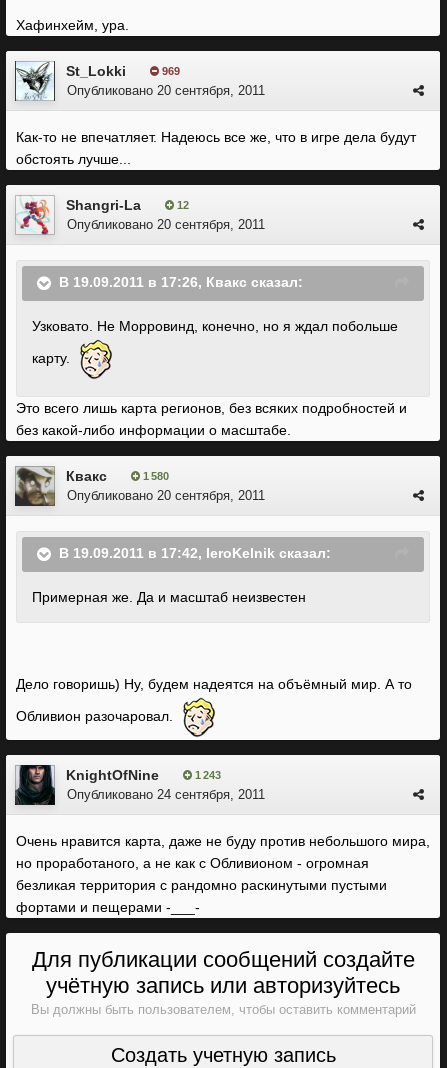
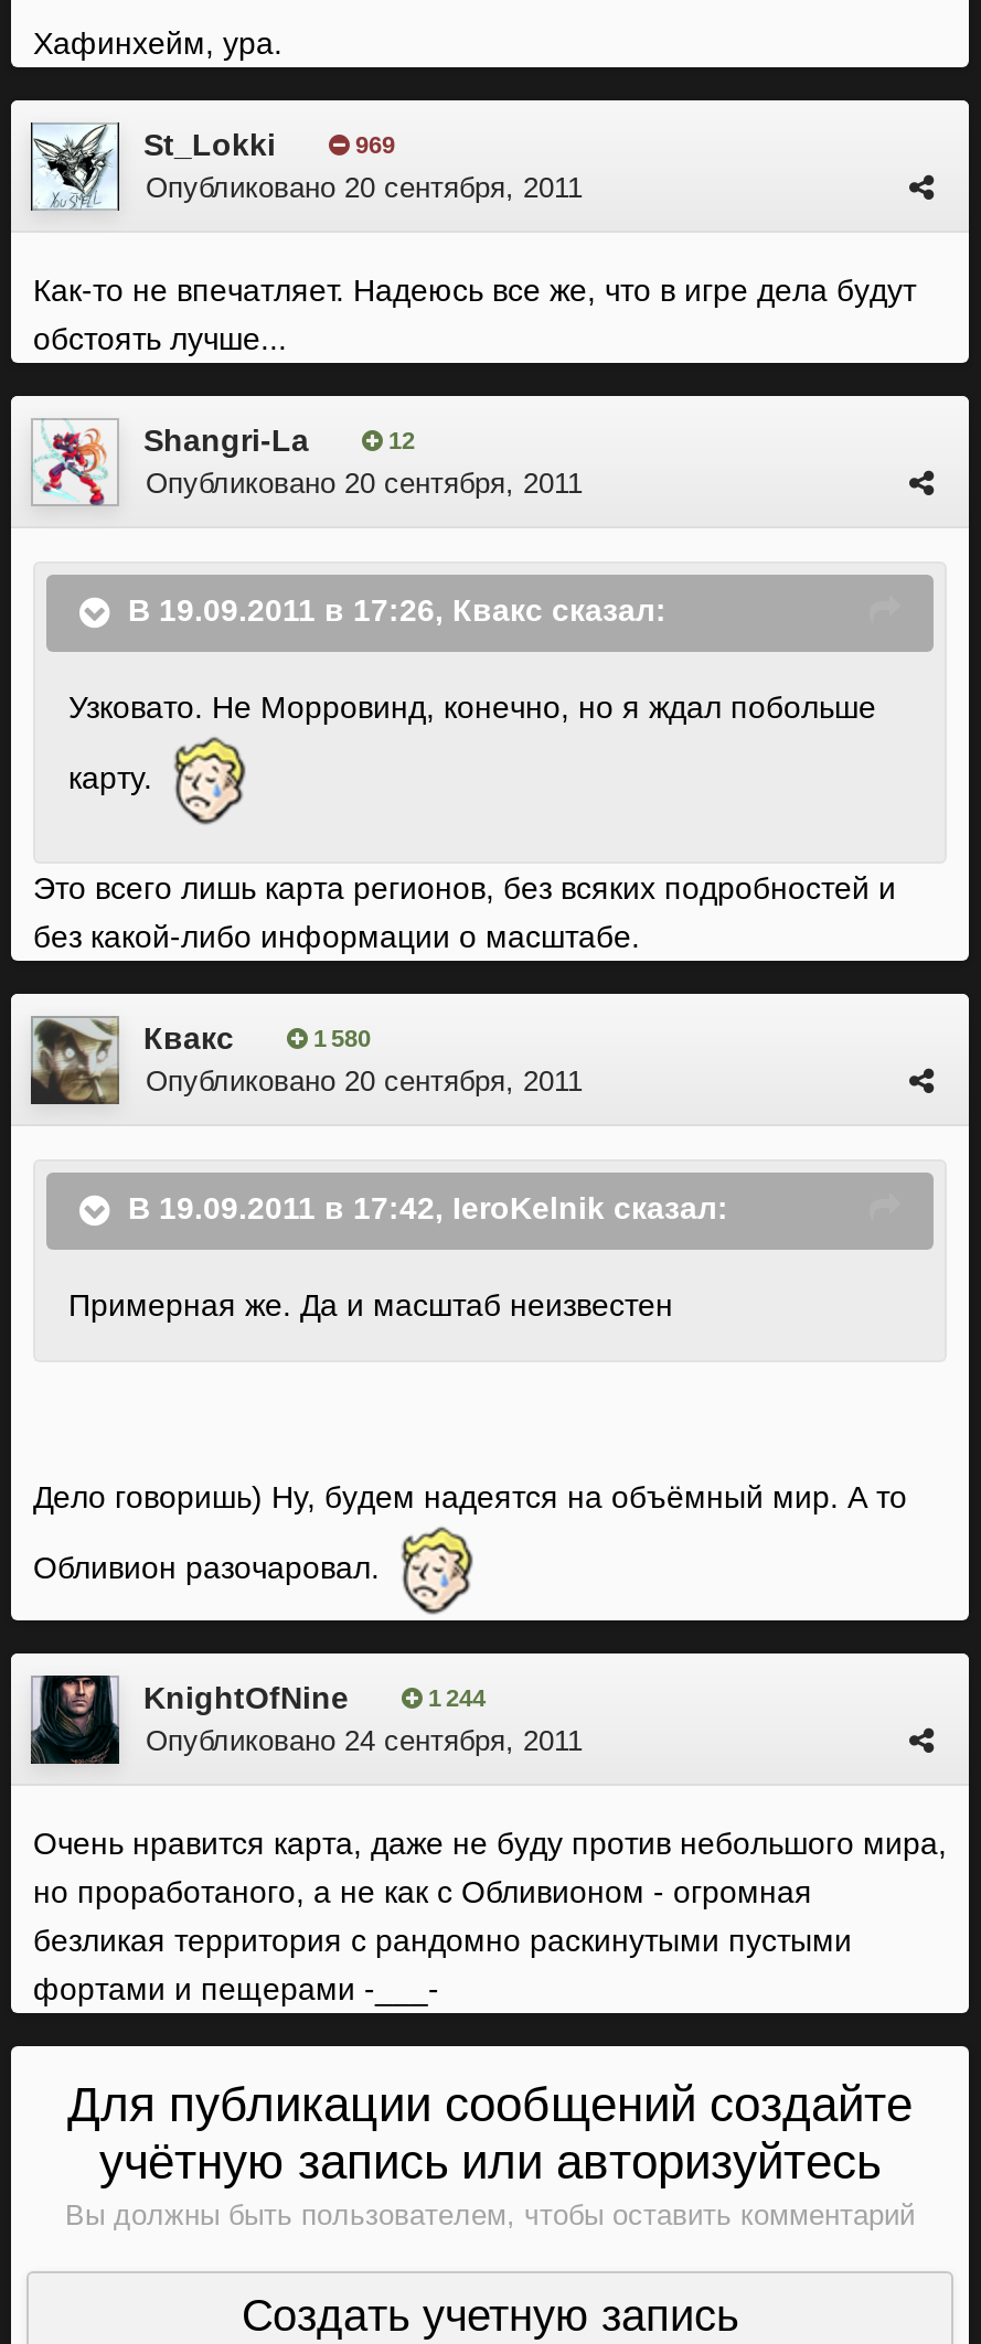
- 1 243
+ 1 244
